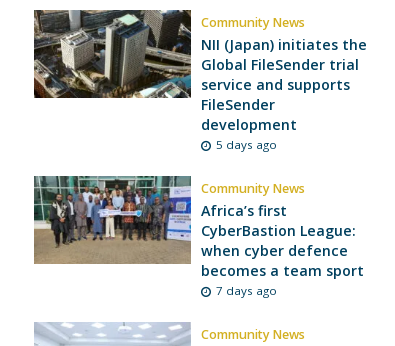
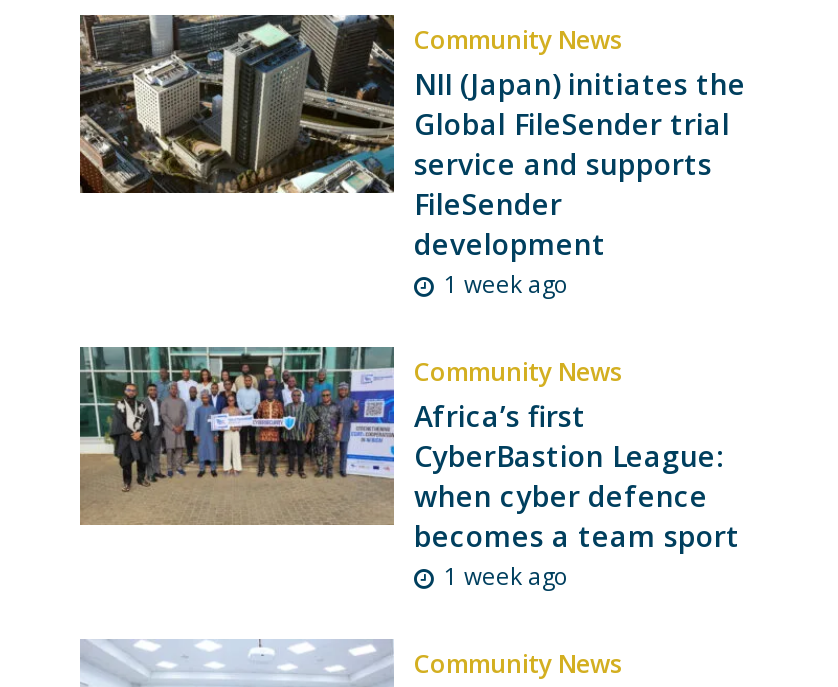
- 5 days ago
+ 1 week ago

- 7 days ago
+ 1 week ago
